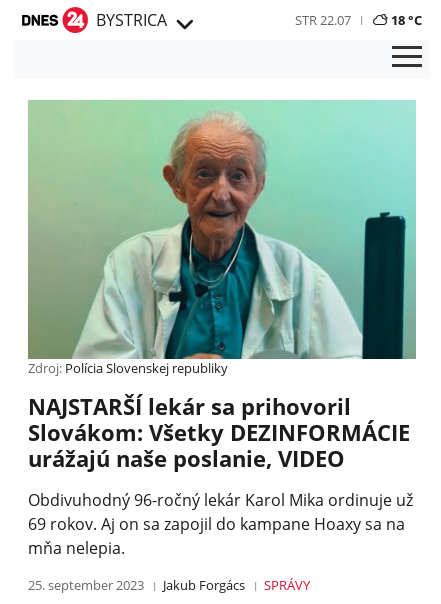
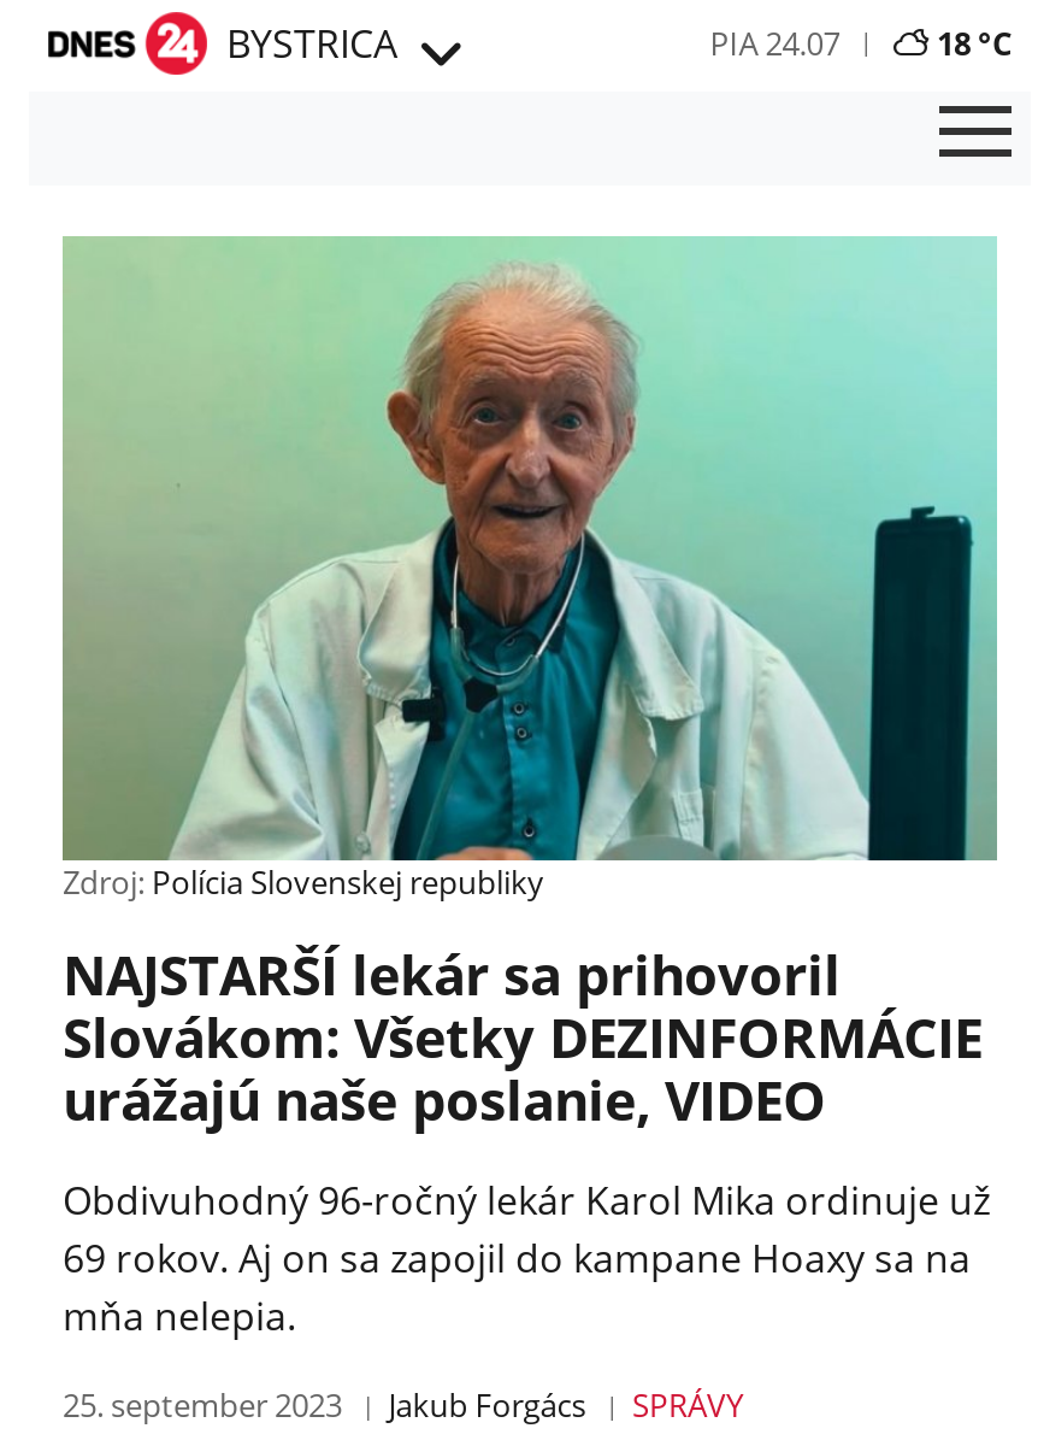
- STR 22.07
+ PIA 24.07
